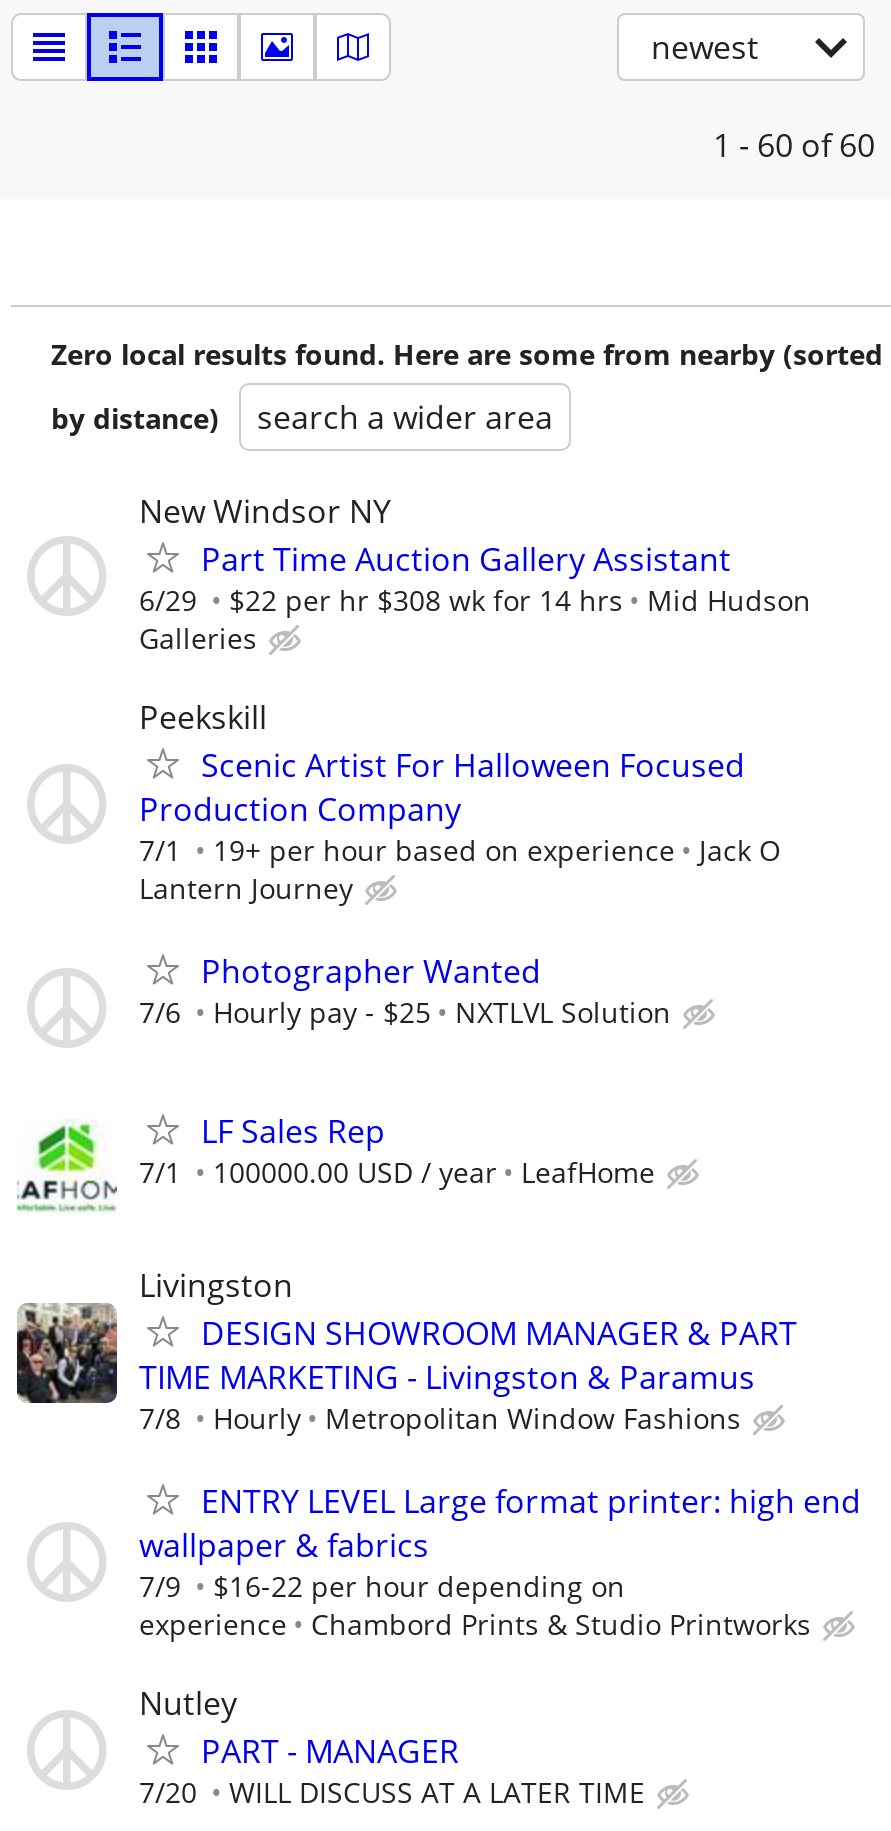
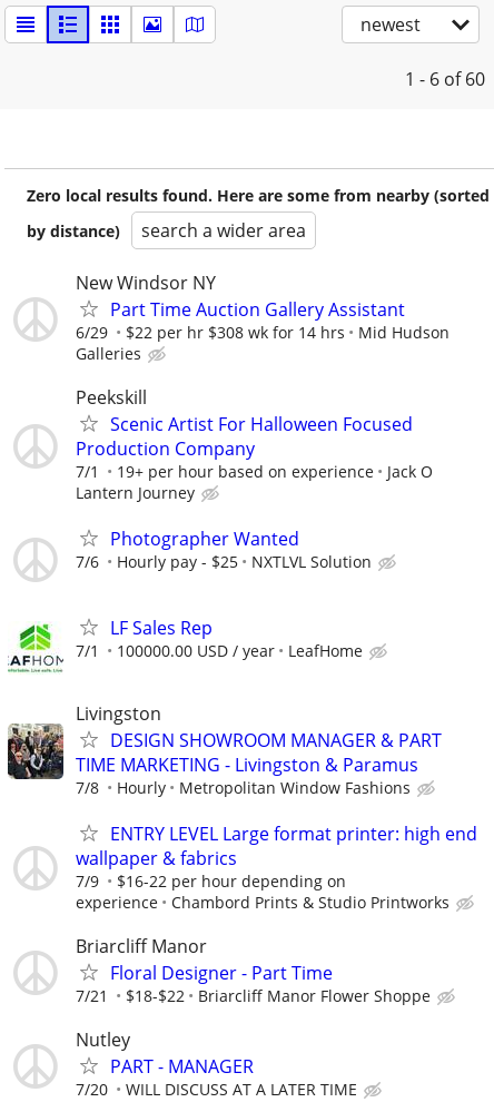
- 1 - 60 of 60
+ 1 - 6 of 60

+ Briarcliff Manor
+ Floral Designer - Part Time
+ 7/21
+ $18-$22
+ Briarcliff Manor Flower Shoppe
